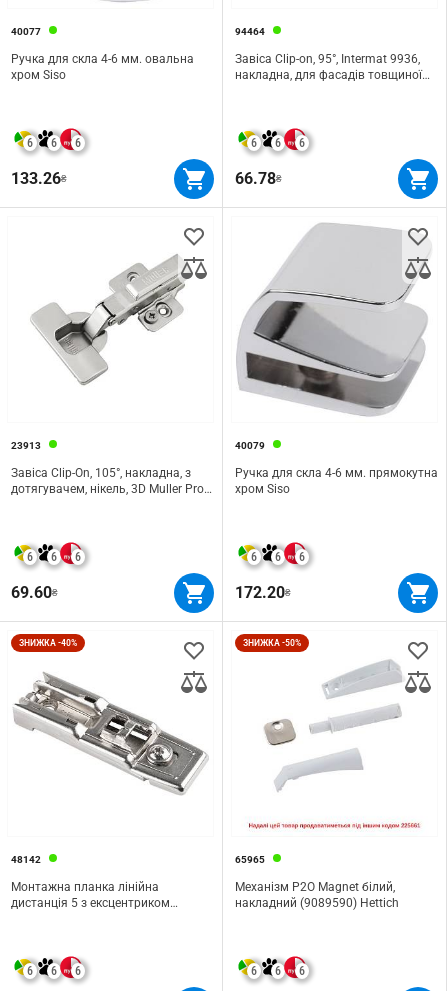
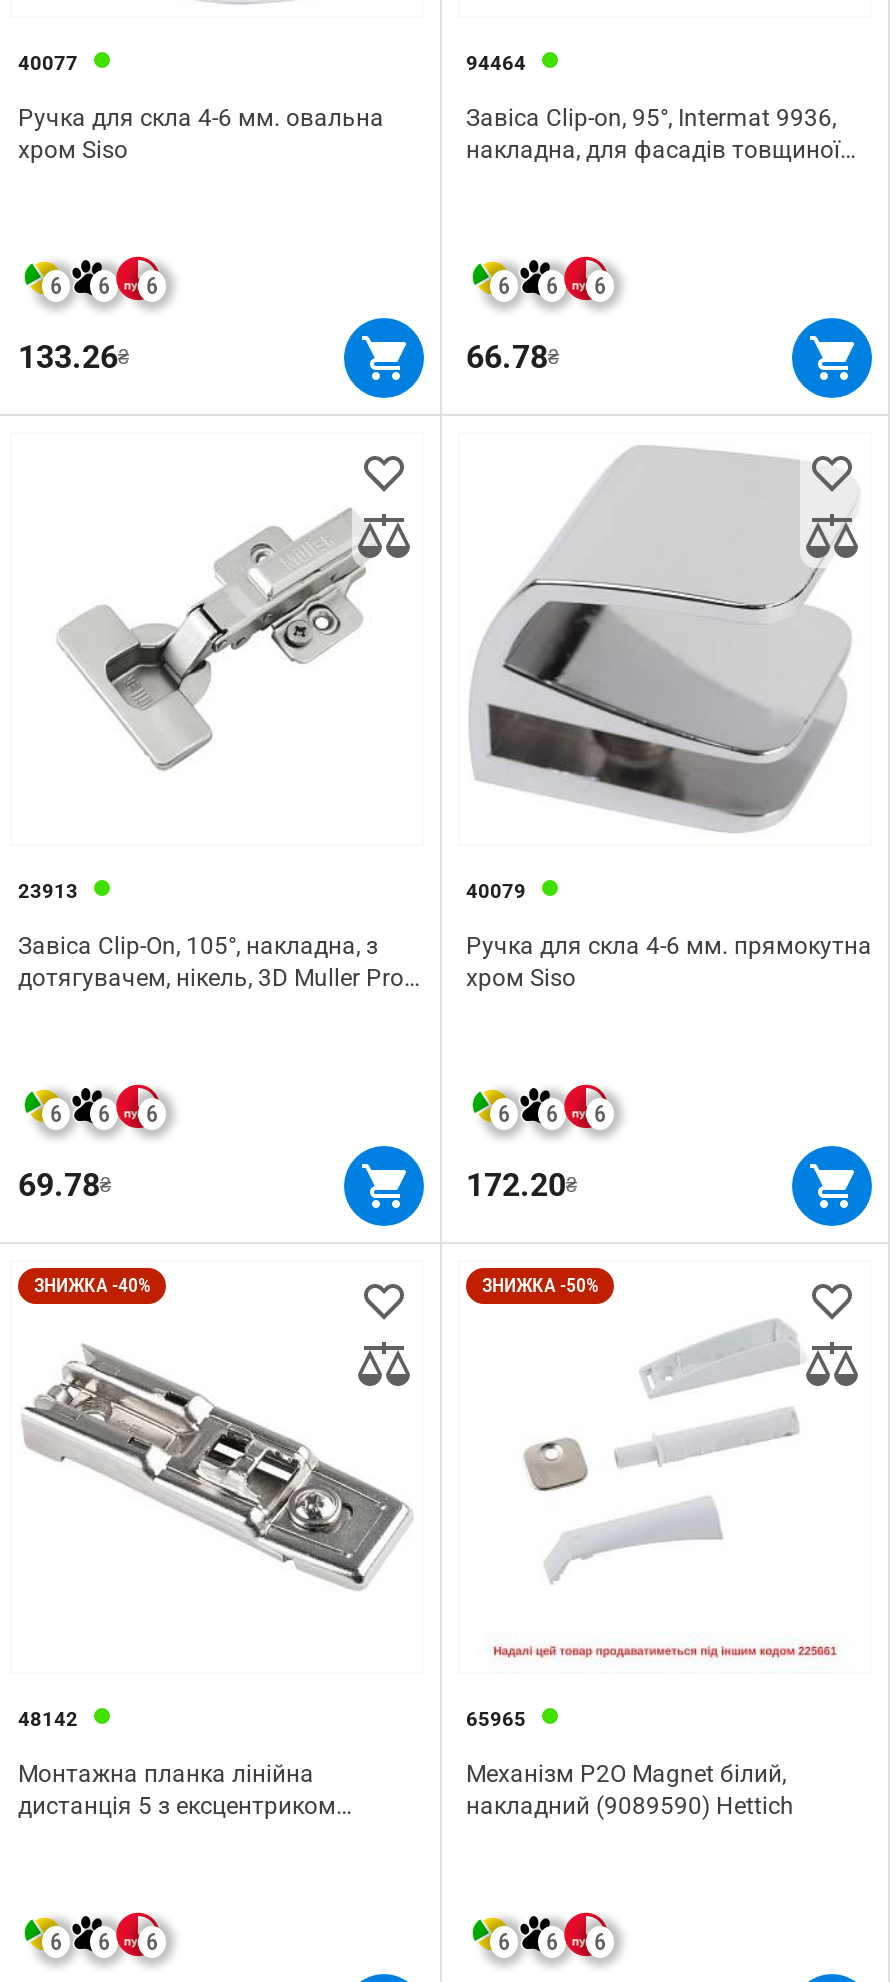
- 69.60₴
+ 69.78₴
